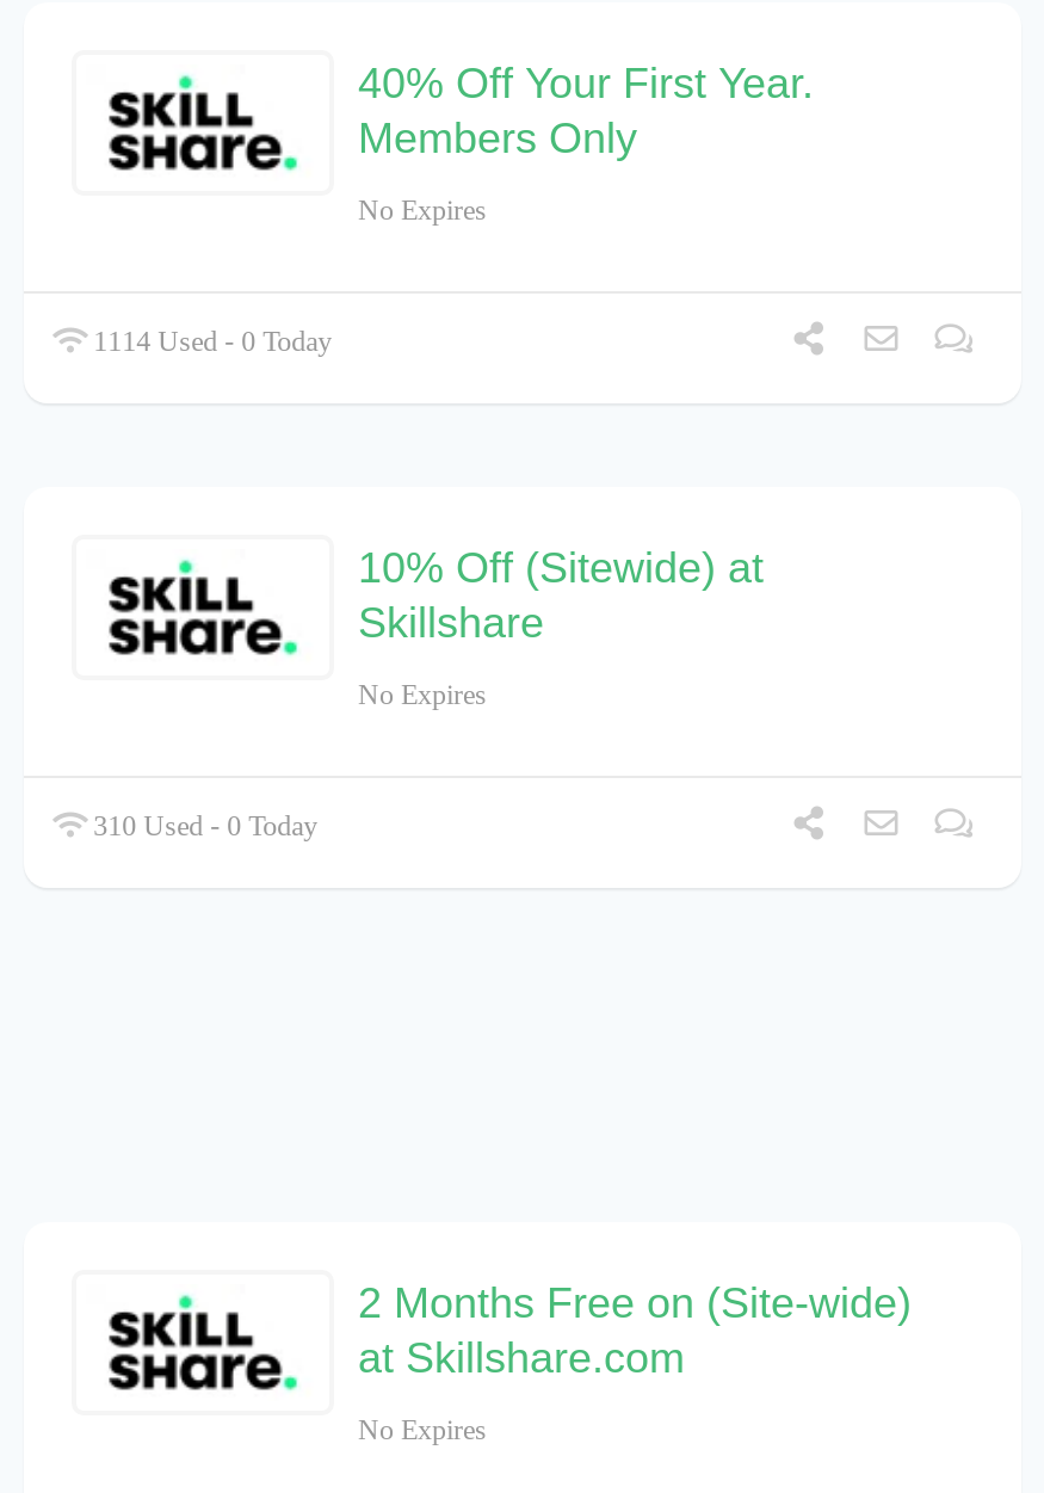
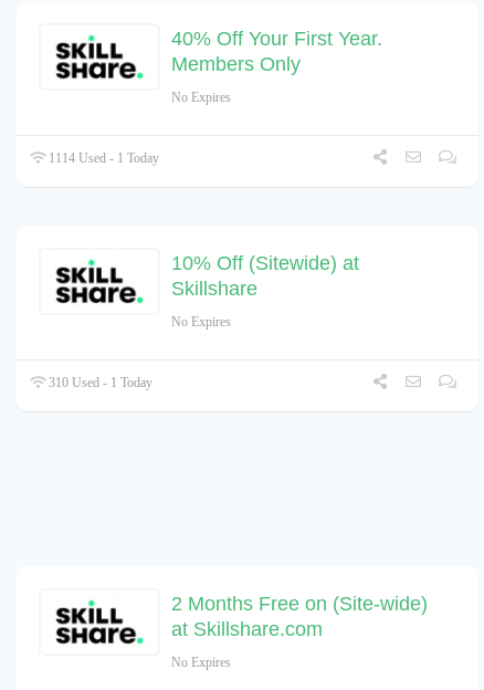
- 1114 Used - 0 Today
+ 1114 Used - 1 Today

- 310 Used - 0 Today
+ 310 Used - 1 Today
